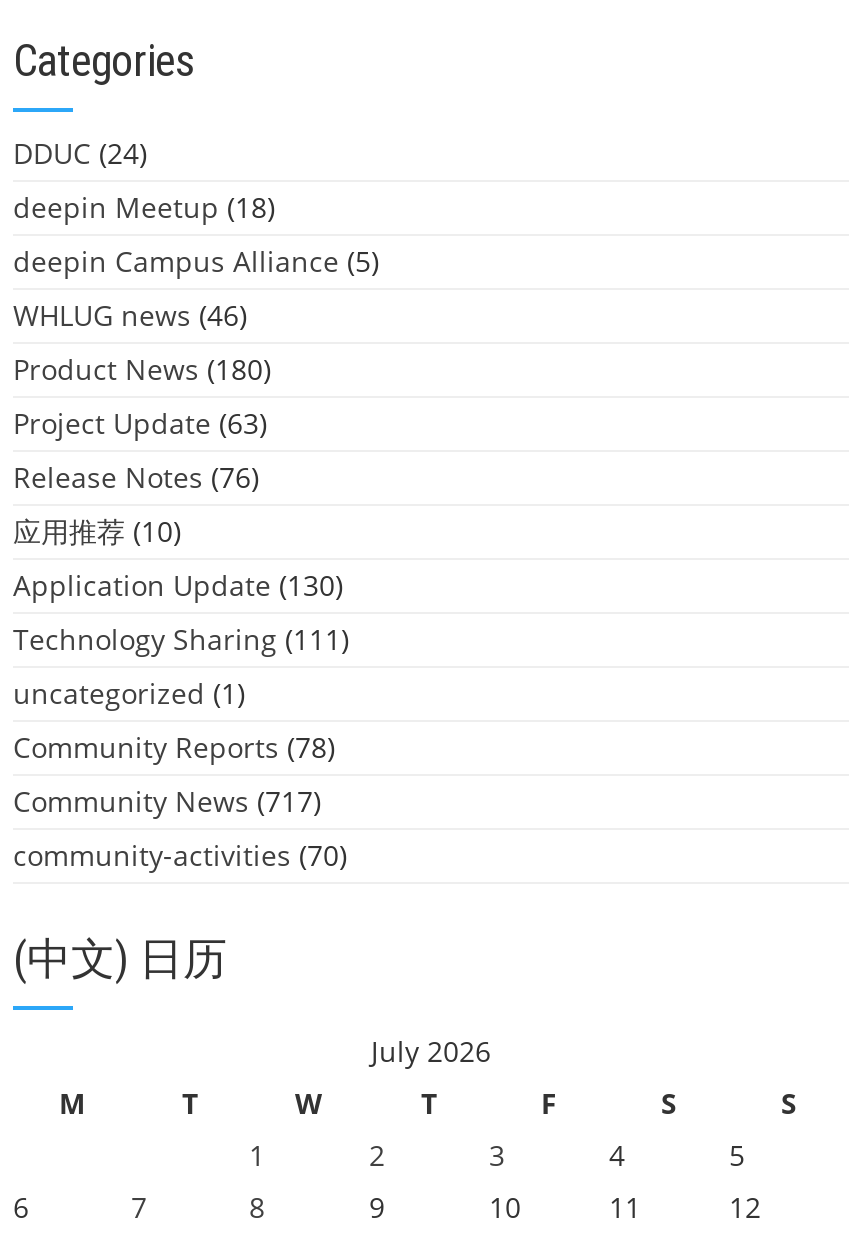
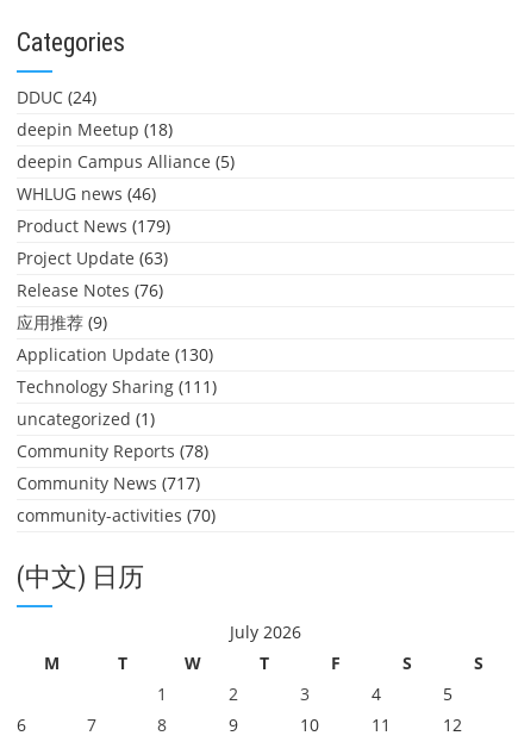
- Product News (180)
+ Product News (179)

- 应用推荐(10)
+ 应用推荐(9)
